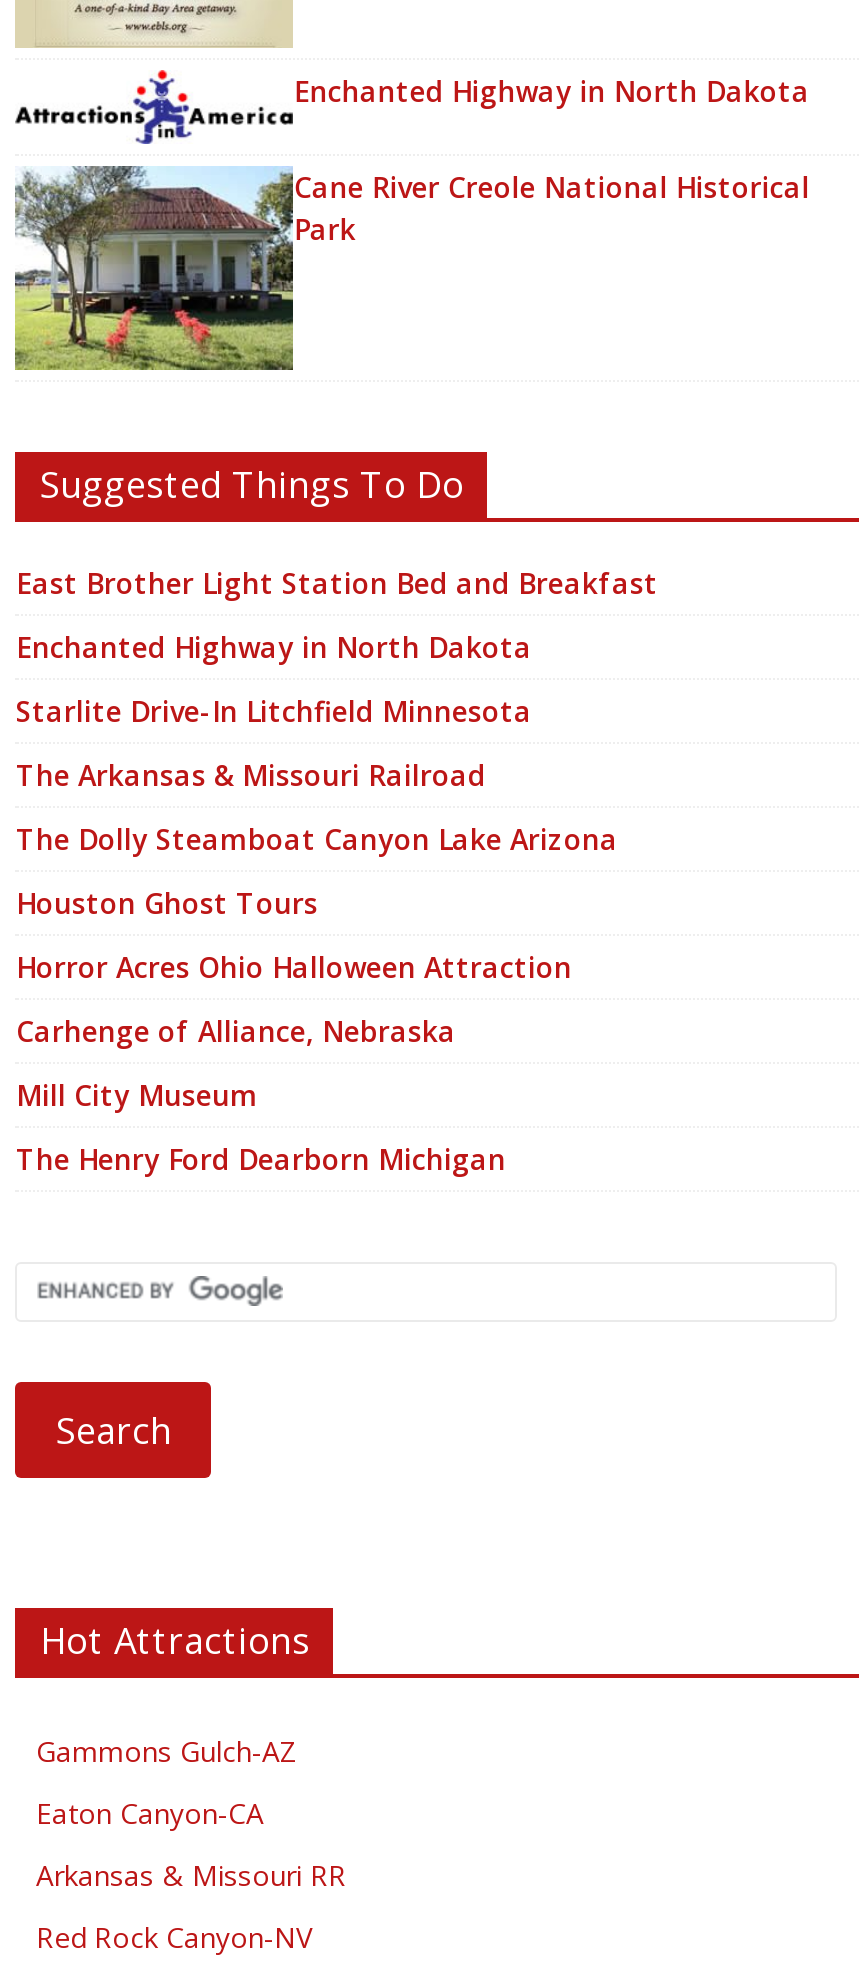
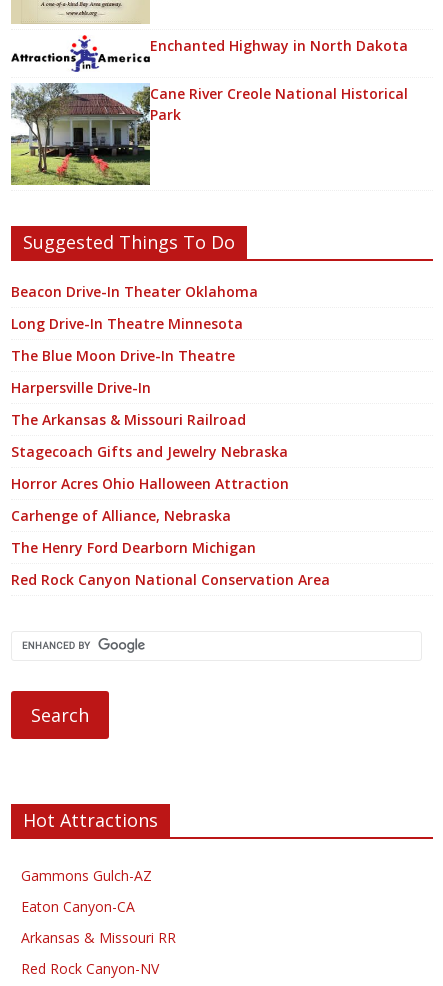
- East Brother Light Station Bed and Breakfast
- Enchanted Highway in North Dakota
- Starlite Drive-In Litchfield Minnesota
+ Beacon Drive-In Theater Oklahoma
+ Long Drive-In Theatre Minnesota
+ The Blue Moon Drive-In Theatre
+ Harpersville Drive-In

moved down: The Arkansas & Missouri Railroad

- The Dolly Steamboat Canyon Lake Arizona
- Houston Ghost Tours
+ Stagecoach Gifts and Jewelry Nebraska

- Mill City Museum

moved up: The Henry Ford Dearborn Michigan

+ Red Rock Canyon National Conservation Area
